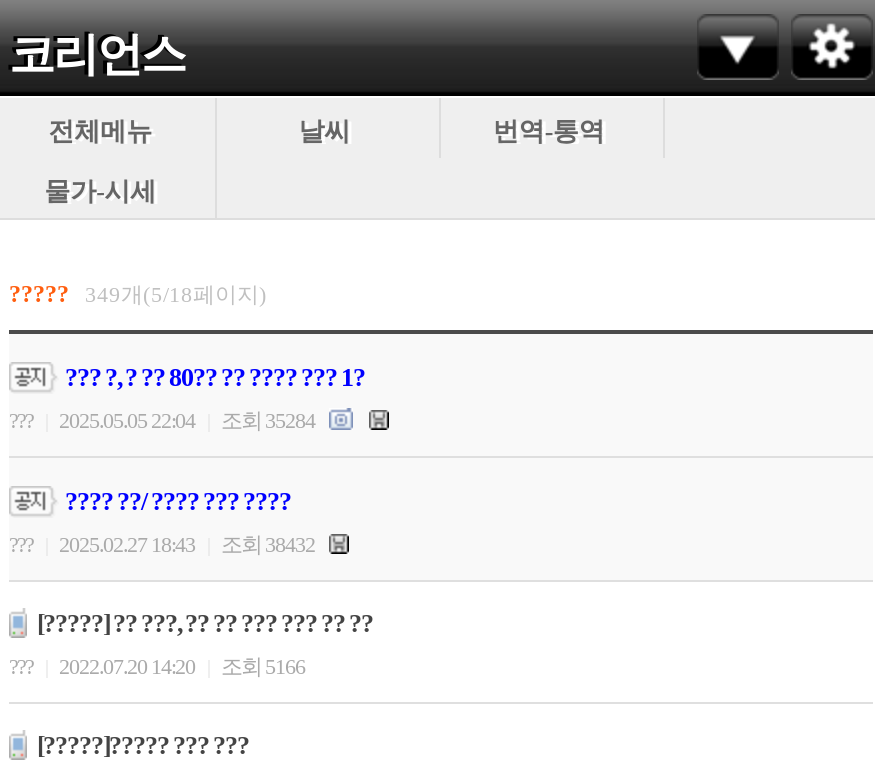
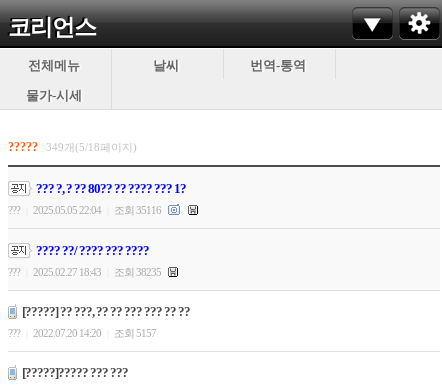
- 조회 35284
+ 조회 35116

- 조회 38432
+ 조회 38235

- 조회 5166
+ 조회 5157
